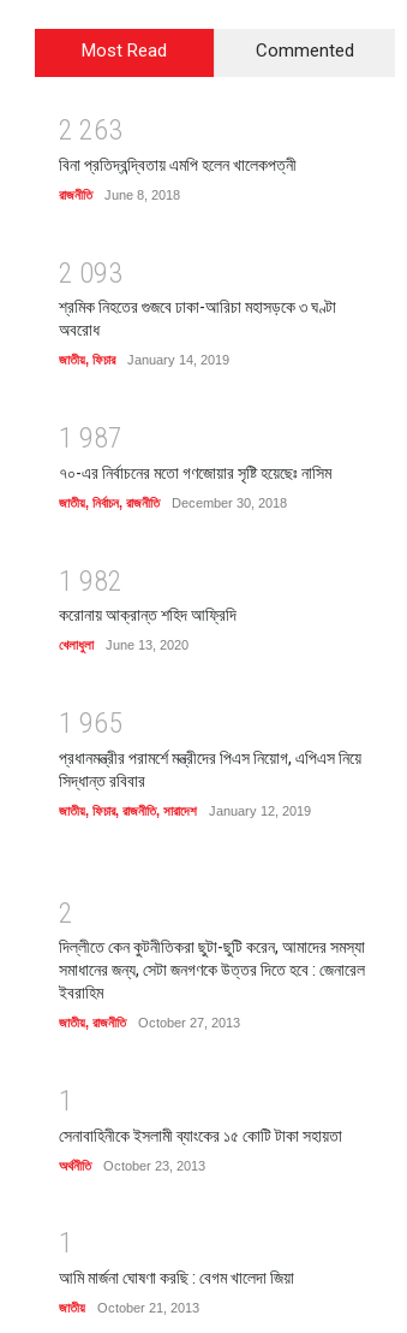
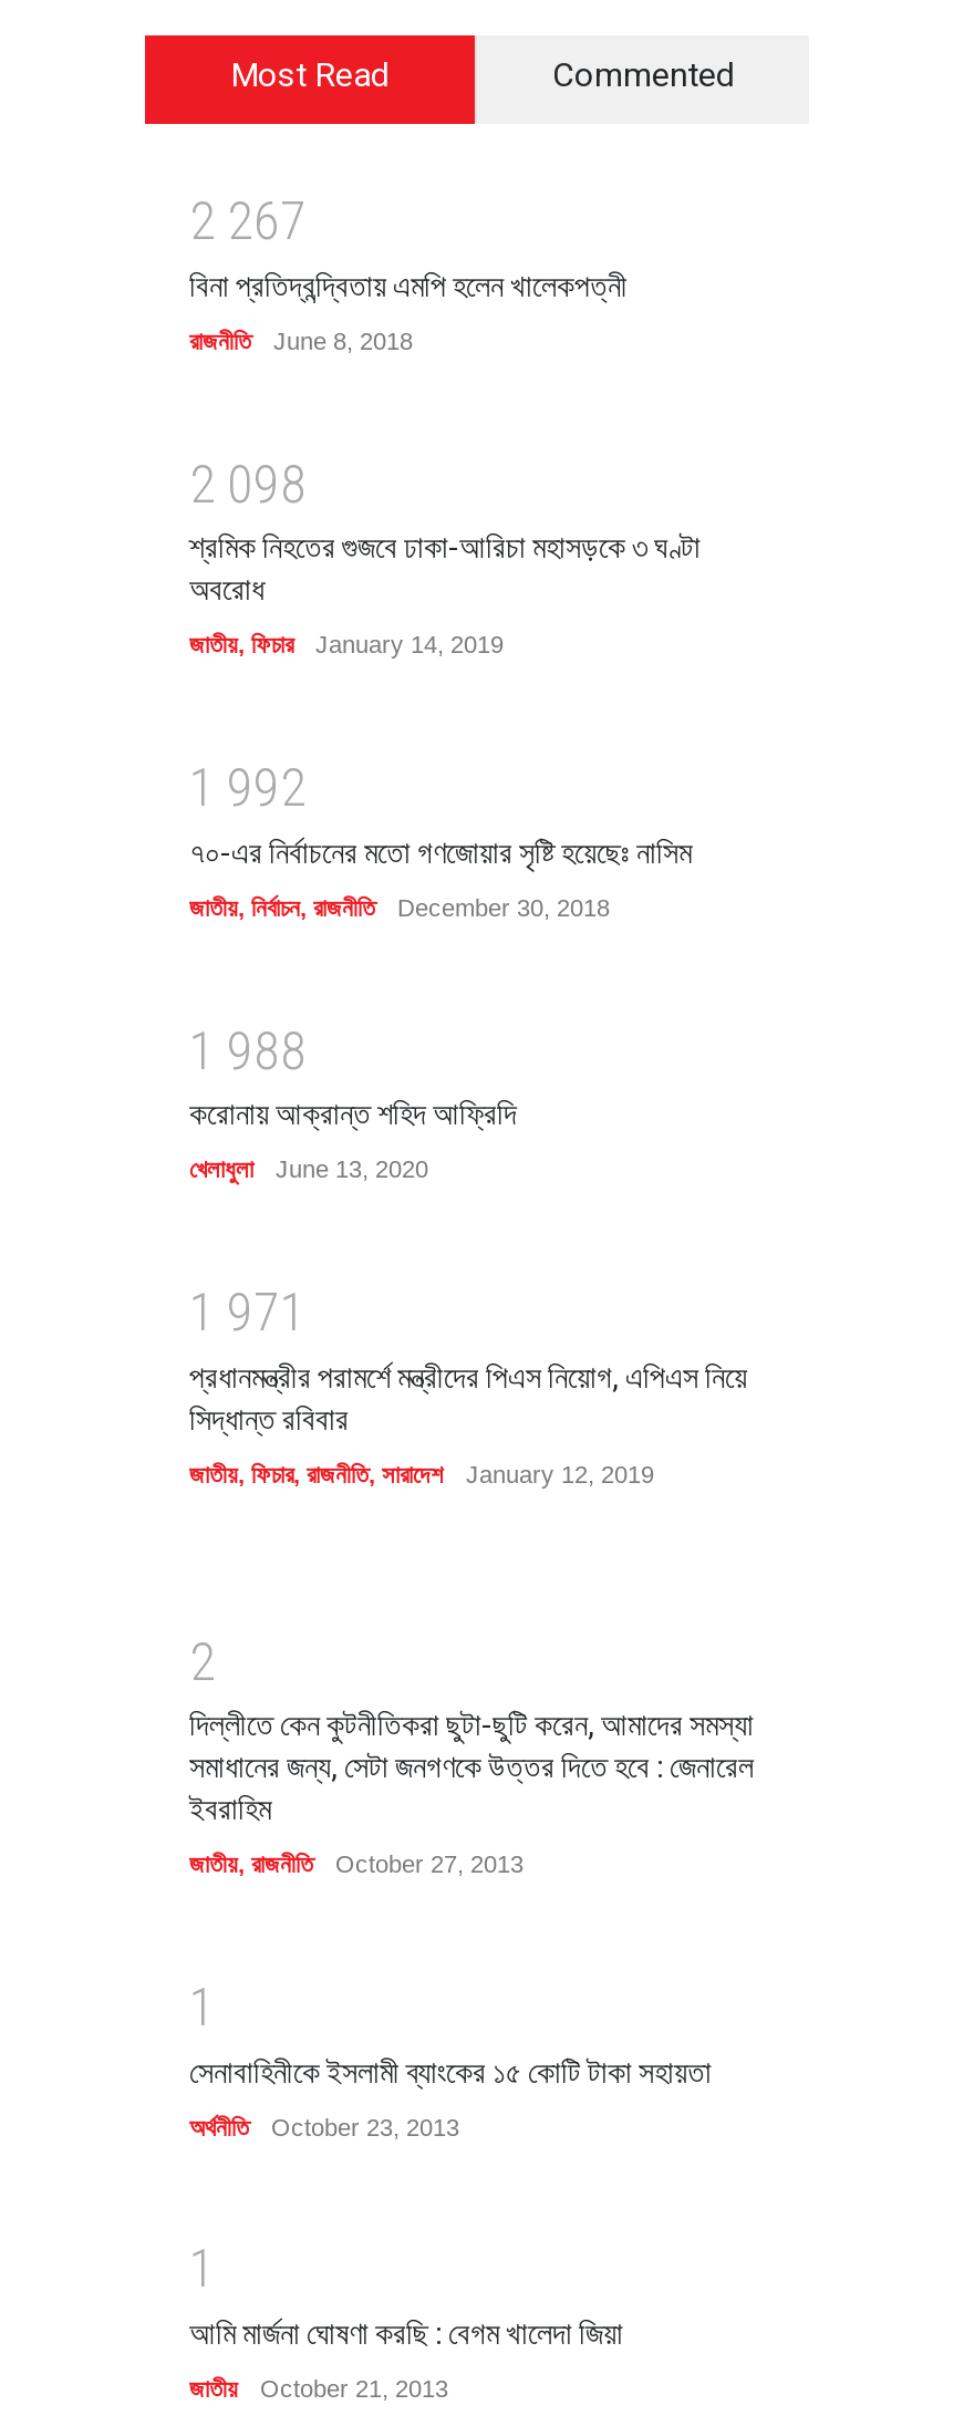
- 2 263
+ 2 267

- 2 093
+ 2 098

- 1 987
+ 1 992

- 1 982
+ 1 988

- 1 965
+ 1 971
